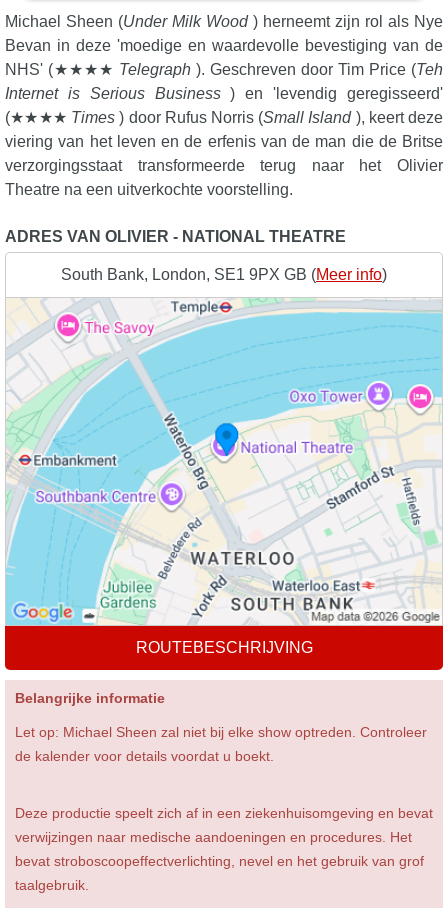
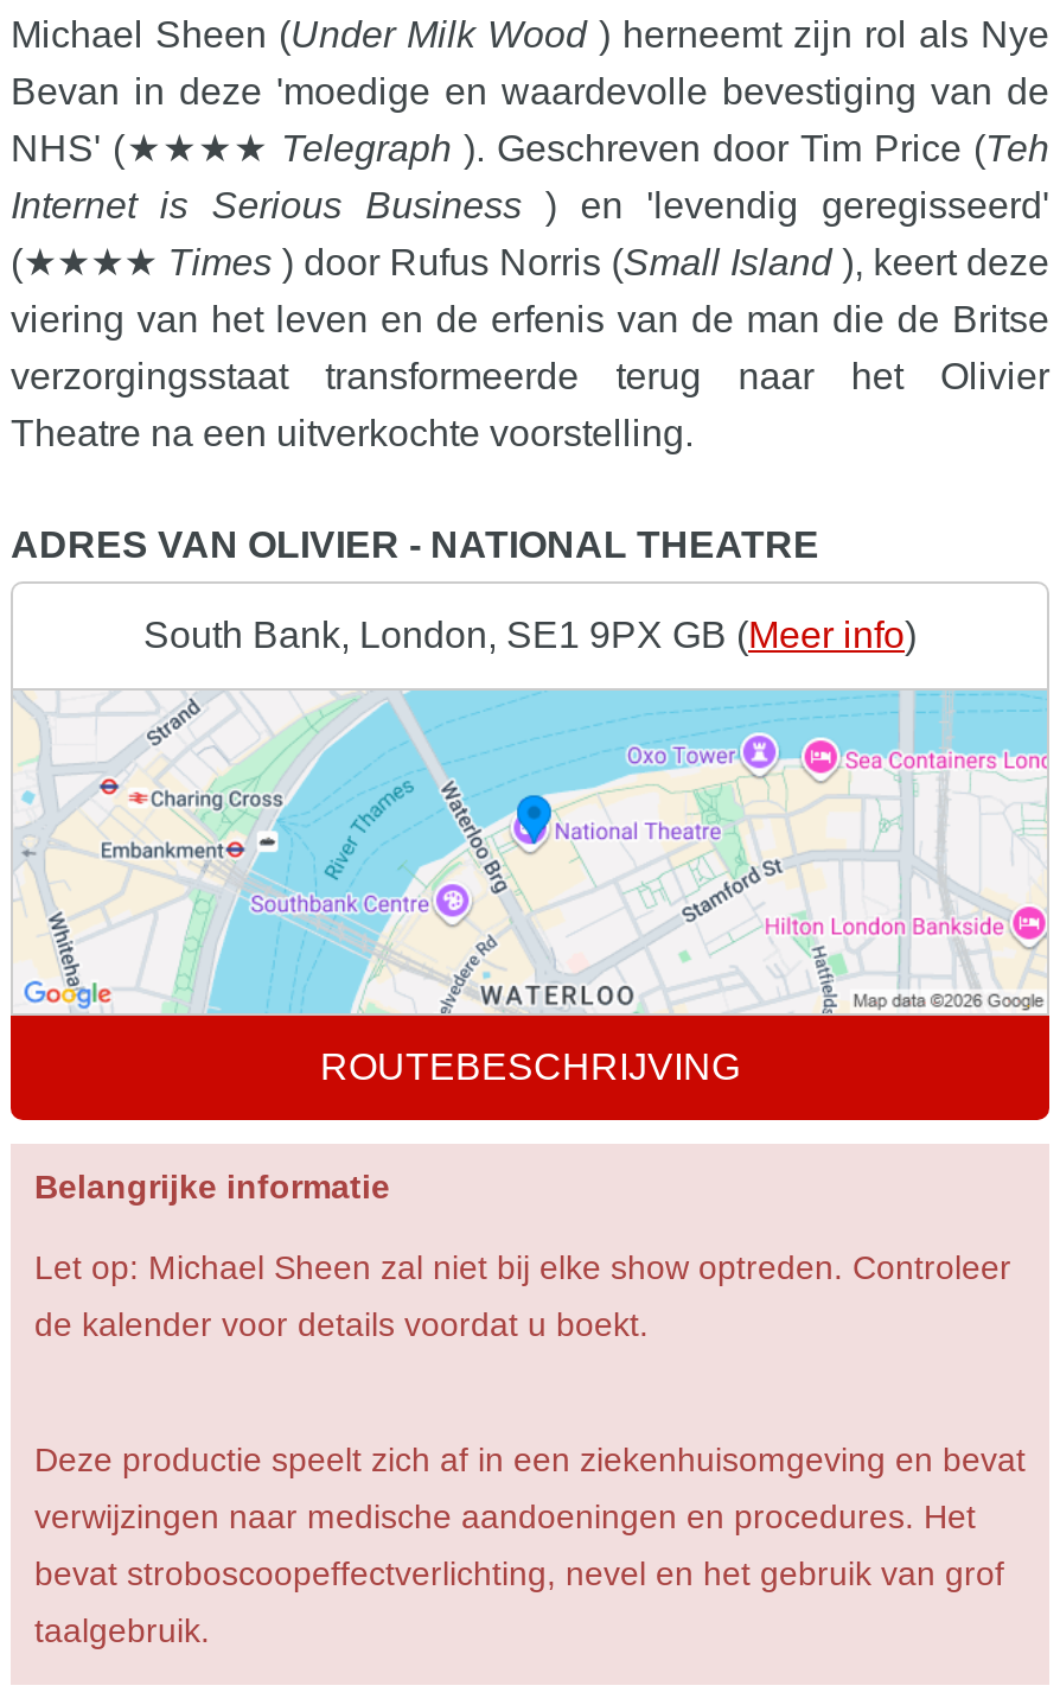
- [image]
+ [image]
